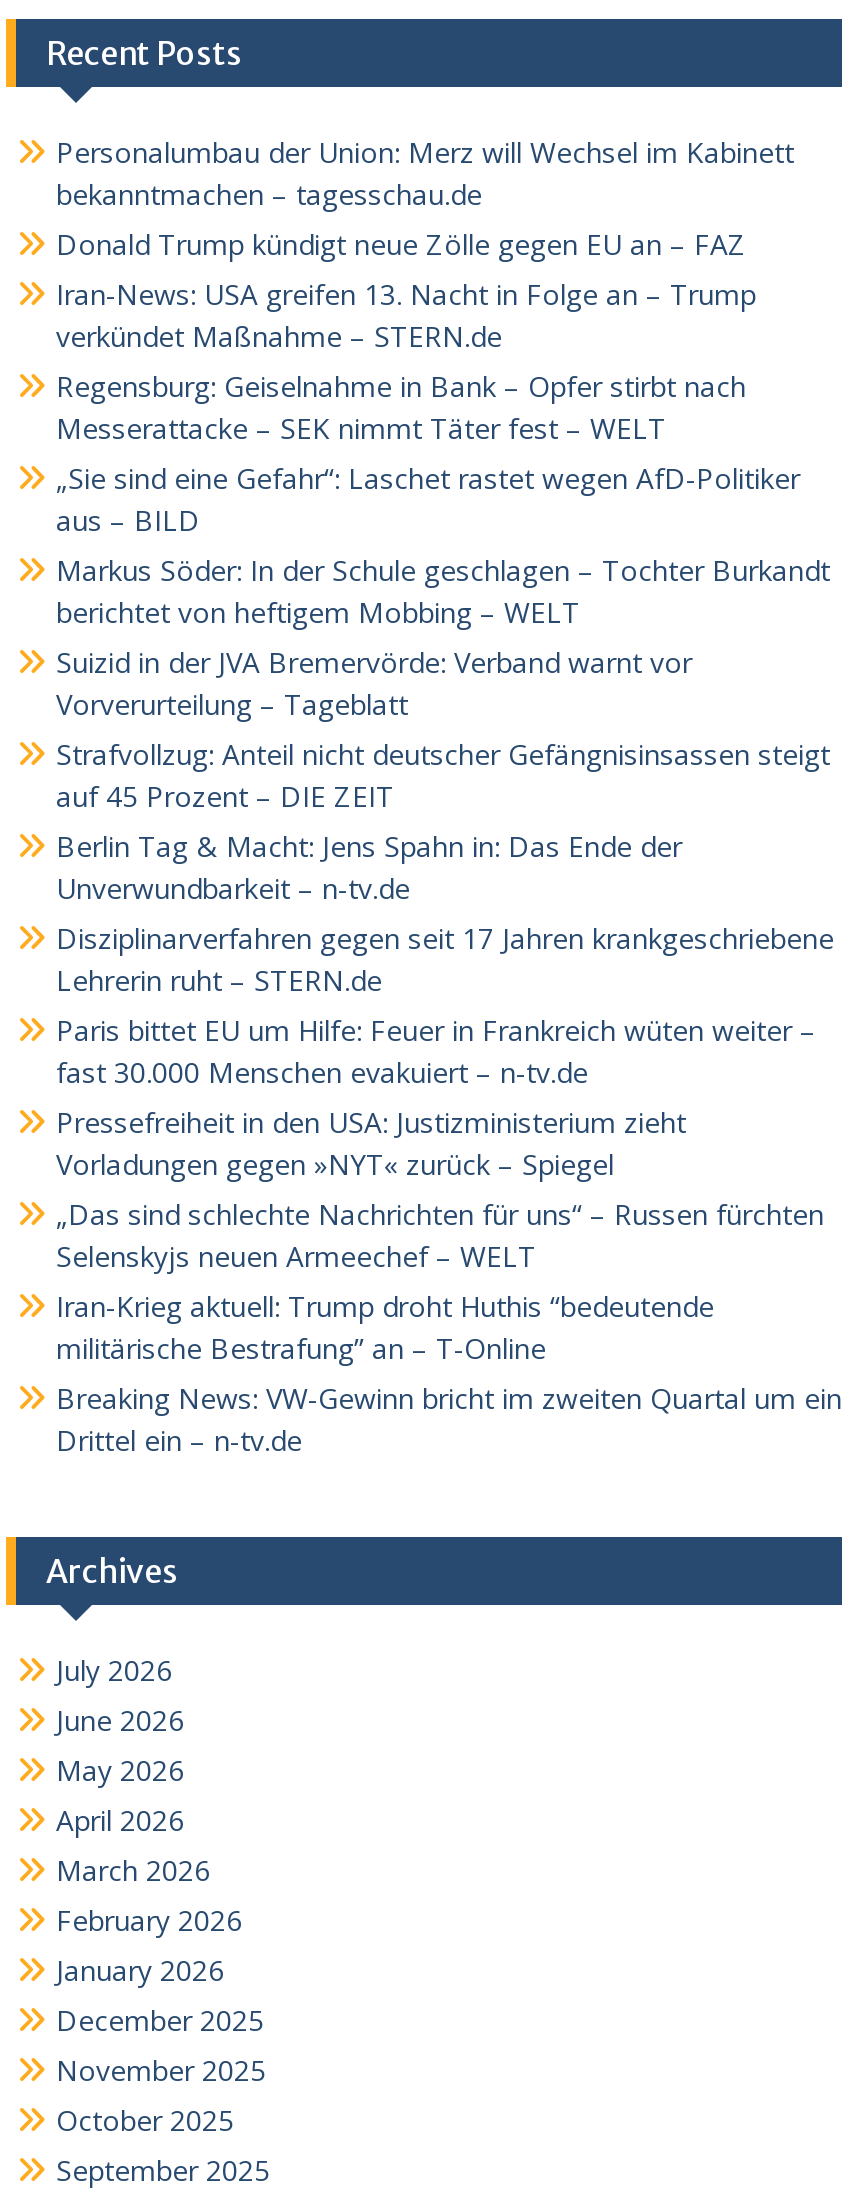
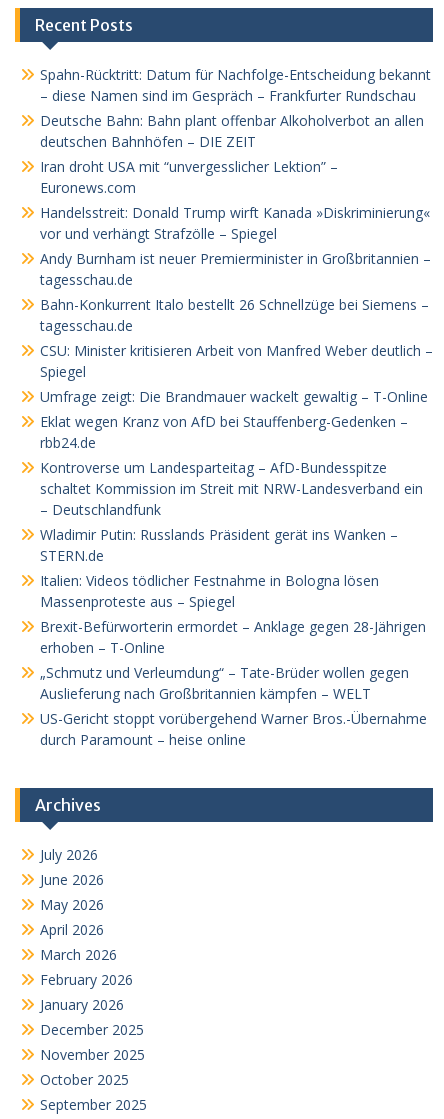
- Personalumbau der Union: Merz will Wechsel im Kabinett
- bekanntmachen – tagesschau.de
- Donald Trump kündigt neue Zölle gegen EU an – FAZ
- Iran-News: USA greifen 13. Nacht in Folge an – Trump
- verkündet Maßnahme – STERN.de
- Regensburg: Geiselnahme in Bank – Opfer stirbt nach
- Messerattacke – SEK nimmt Täter fest – WELT
- „Sie sind eine Gefahr“: Laschet rastet wegen AfD-Politiker
- aus – BILD
- Markus Söder: In der Schule geschlagen – Tochter Burkandt
- berichtet von heftigem Mobbing – WELT
- Suizid in der JVA Bremervörde: Verband warnt vor
- Vorverurteilung – Tageblatt
- Strafvollzug: Anteil nicht deutscher Gefängnisinsassen steigt
- auf 45 Prozent – DIE ZEIT
- Berlin Tag & Macht: Jens Spahn in: Das Ende der
- Unverwundbarkeit – n-tv.de
- Disziplinarverfahren gegen seit 17 Jahren krankgeschriebene
- Lehrerin ruht – STERN.de
- Paris bittet EU um Hilfe: Feuer in Frankreich wüten weiter –
- fast 30.000 Menschen evakuiert – n-tv.de
- Pressefreiheit in den USA: Justizministerium zieht
- Vorladungen gegen »NYT« zurück – Spiegel
- „Das sind schlechte Nachrichten für uns“ – Russen fürchten
- Selenskyjs neuen Armeechef – WELT
- Iran-Krieg aktuell: Trump droht Huthis “bedeutende
- militärische Bestrafung” an – T-Online
- Breaking News: VW-Gewinn bricht im zweiten Quartal um ein
- Drittel ein – n-tv.de
+ Spahn-Rücktritt: Datum für Nachfolge-Entscheidung bekannt
+ – diese Namen sind im Gespräch – Frankfurter Rundschau
+ Deutsche Bahn: Bahn plant offenbar Alkoholverbot an allen
+ deutschen Bahnhöfen – DIE ZEIT
+ Iran droht USA mit “unvergesslicher Lektion” –
+ Euronews.com
+ Handelsstreit: Donald Trump wirft Kanada »Diskriminierung«
+ vor und verhängt Strafzölle – Spiegel
+ Andy Burnham ist neuer Premierminister in Großbritannien –
+ tagesschau.de
+ Bahn-Konkurrent Italo bestellt 26 Schnellzüge bei Siemens –
+ tagesschau.de
+ CSU: Minister kritisieren Arbeit von Manfred Weber deutlich –
+ Spiegel
+ Umfrage zeigt: Die Brandmauer wackelt gewaltig – T-Online
+ Eklat wegen Kranz von AfD bei Stauffenberg-Gedenken –
+ rbb24.de
+ Kontroverse um Landesparteitag – AfD-Bundesspitze
+ schaltet Kommission im Streit mit NRW-Landesverband ein
+ – Deutschlandfunk
+ Wladimir Putin: Russlands Präsident gerät ins Wanken –
+ STERN.de
+ Italien: Videos tödlicher Festnahme in Bologna lösen
+ Massenproteste aus – Spiegel
+ Brexit-Befürworterin ermordet – Anklage gegen 28-Jährigen
+ erhoben – T-Online
+ „Schmutz und Verleumdung“ – Tate-Brüder wollen gegen
+ Auslieferung nach Großbritannien kämpfen – WELT
+ US-Gericht stoppt vorübergehend Warner Bros.-Übernahme
+ durch Paramount – heise online
